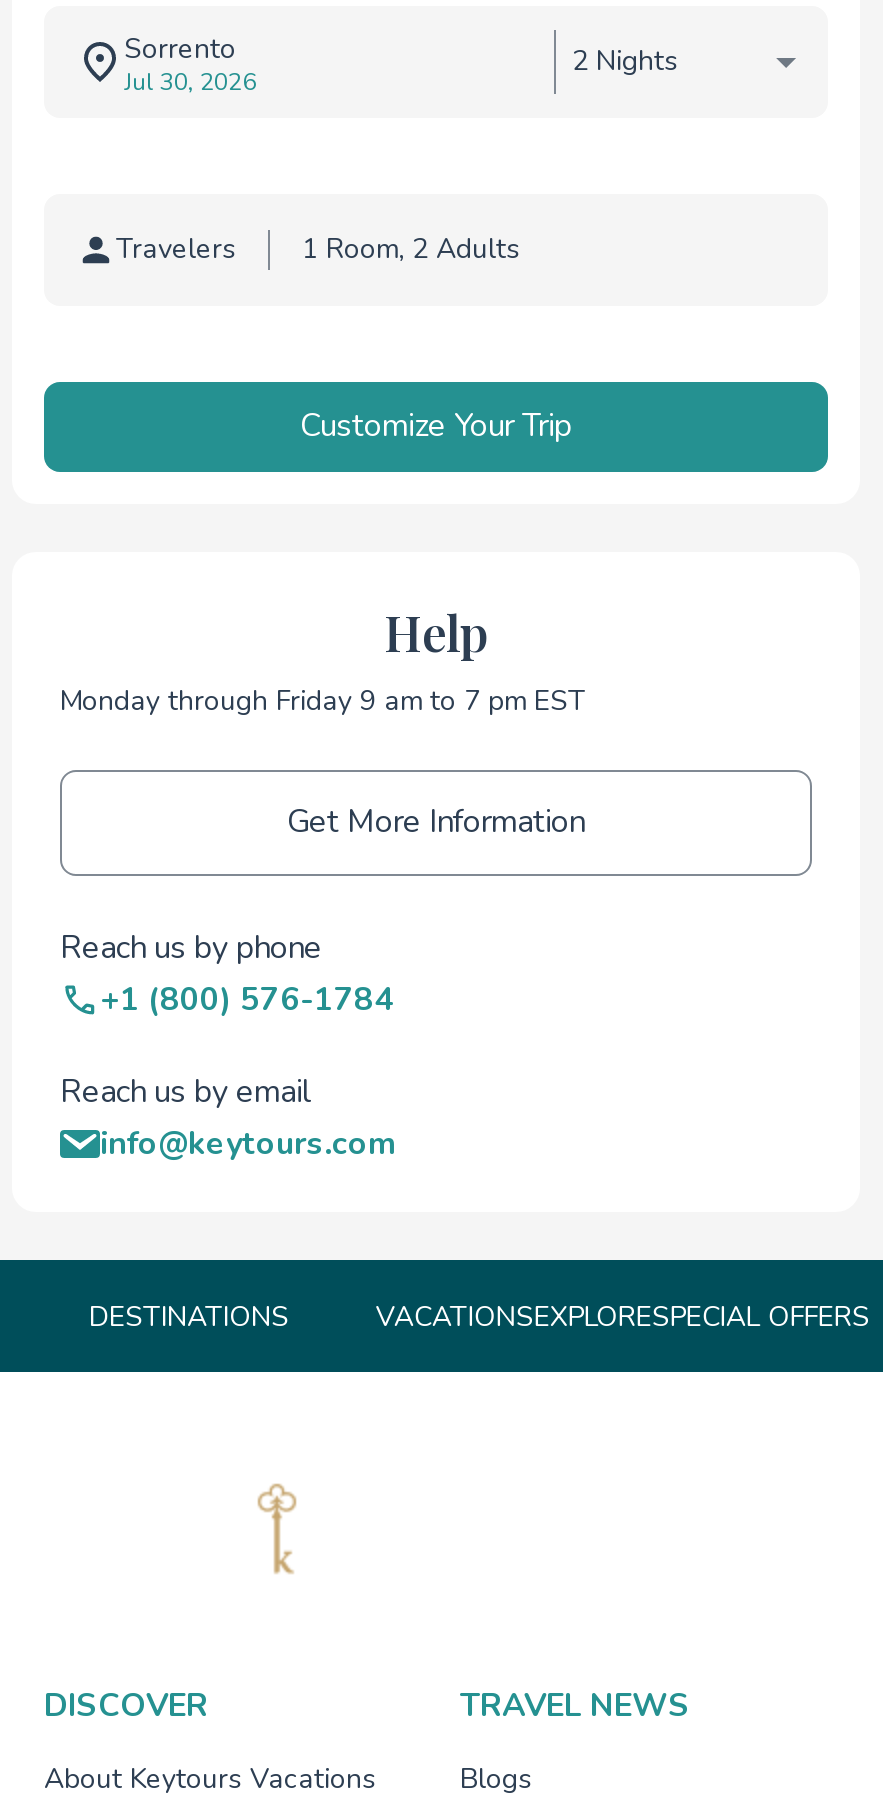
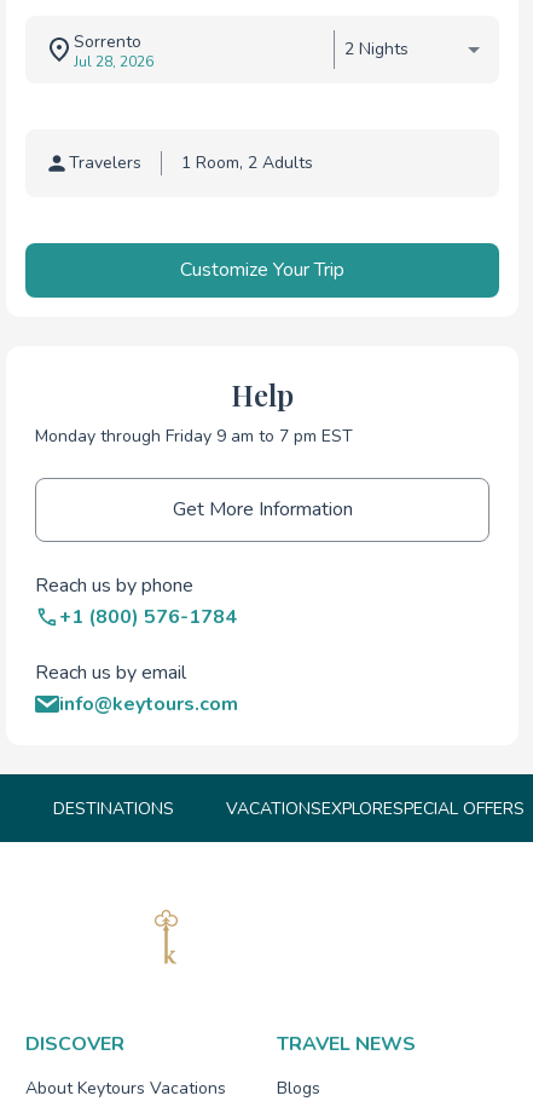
- Jul 30, 2026
+ Jul 28, 2026
